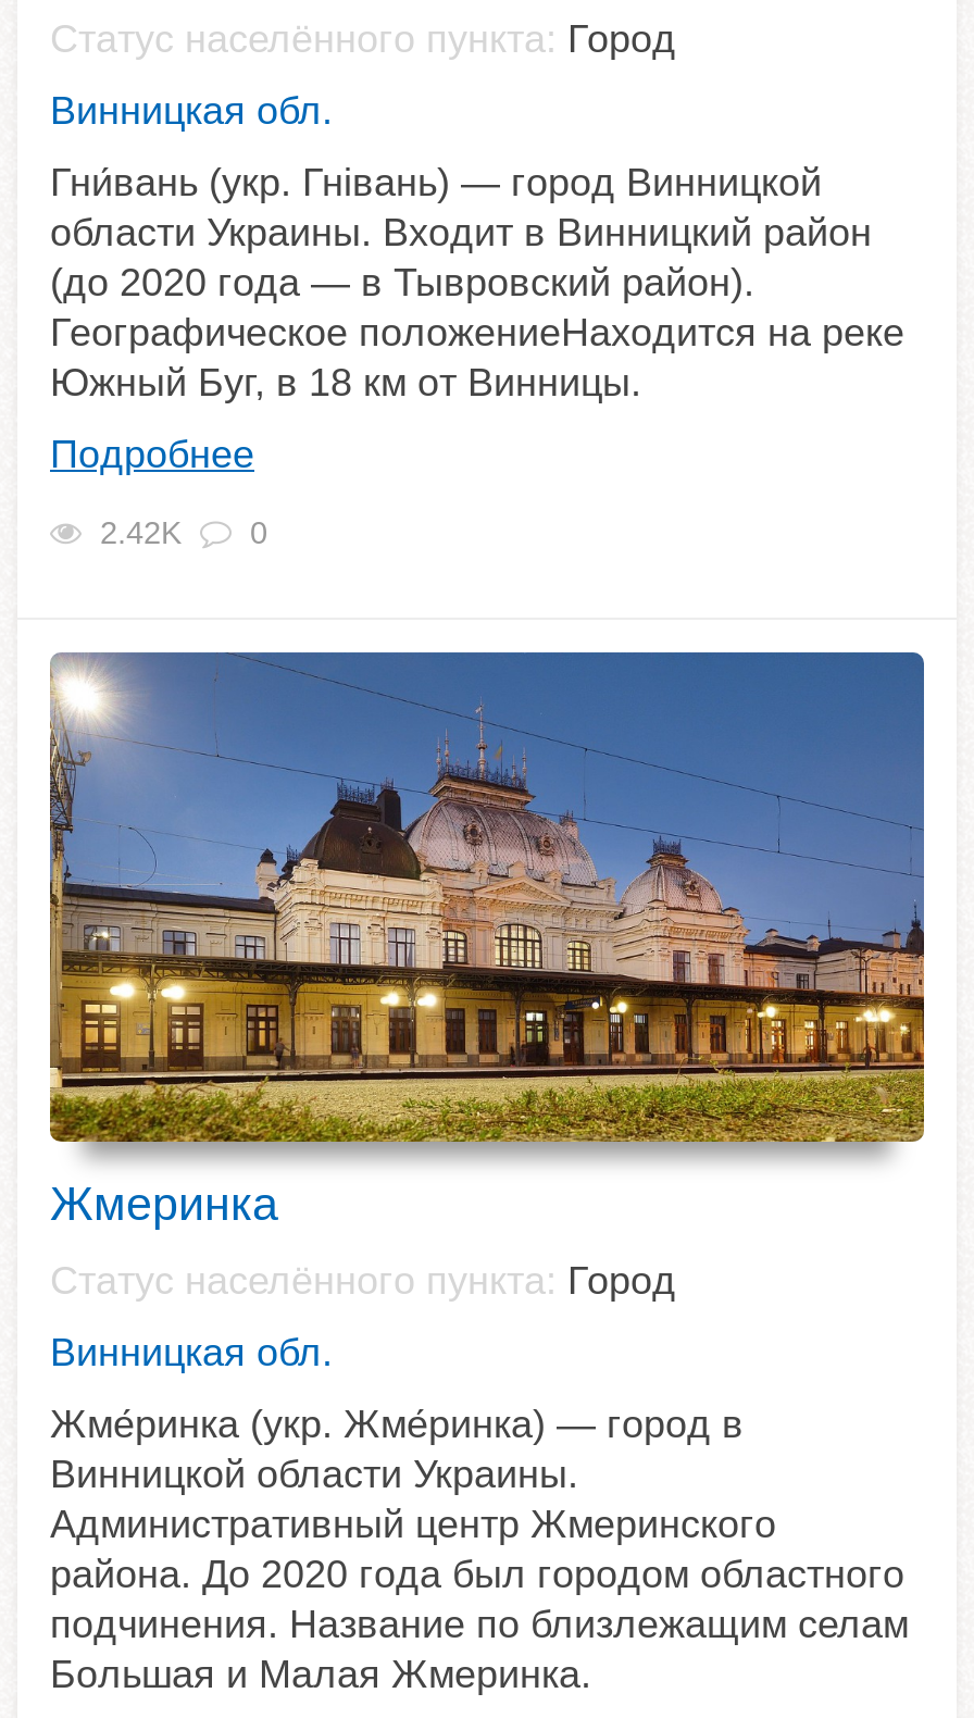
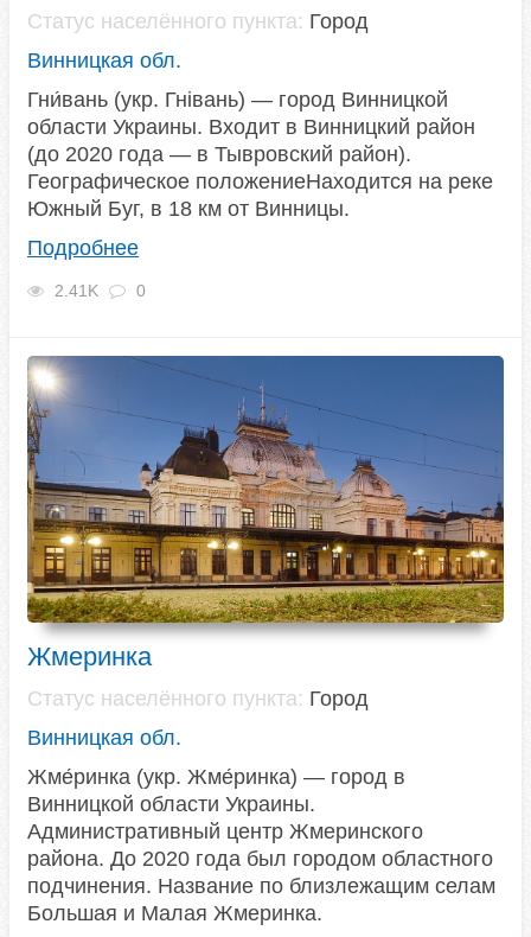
- 2.42K 0
+ 2.41K 0
